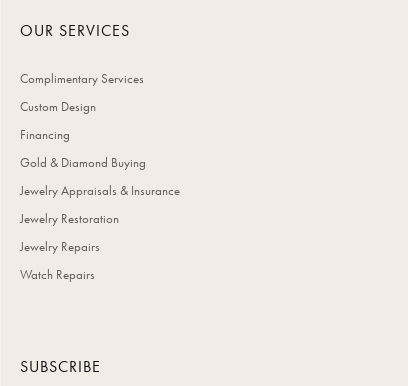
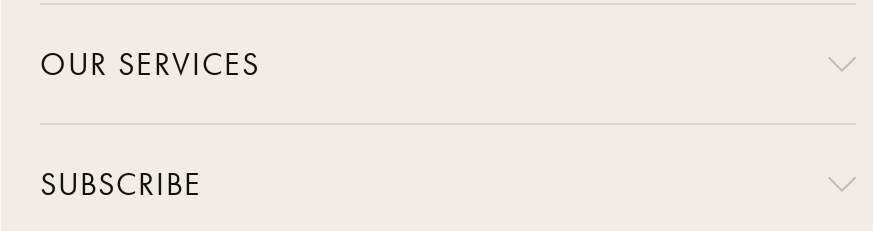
- Complimentary Services
- Custom Design
- Financing
- Gold & Diamond Buying
- Jewelry Appraisals & Insurance
- Jewelry Restoration
- Jewelry Repairs
- Watch Repairs
